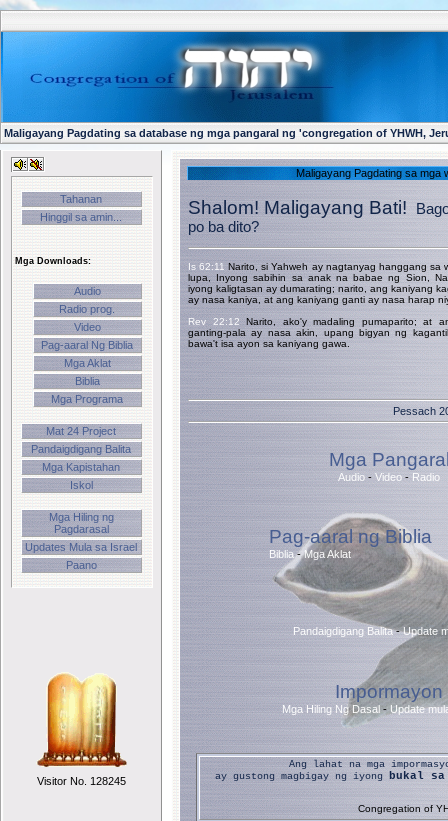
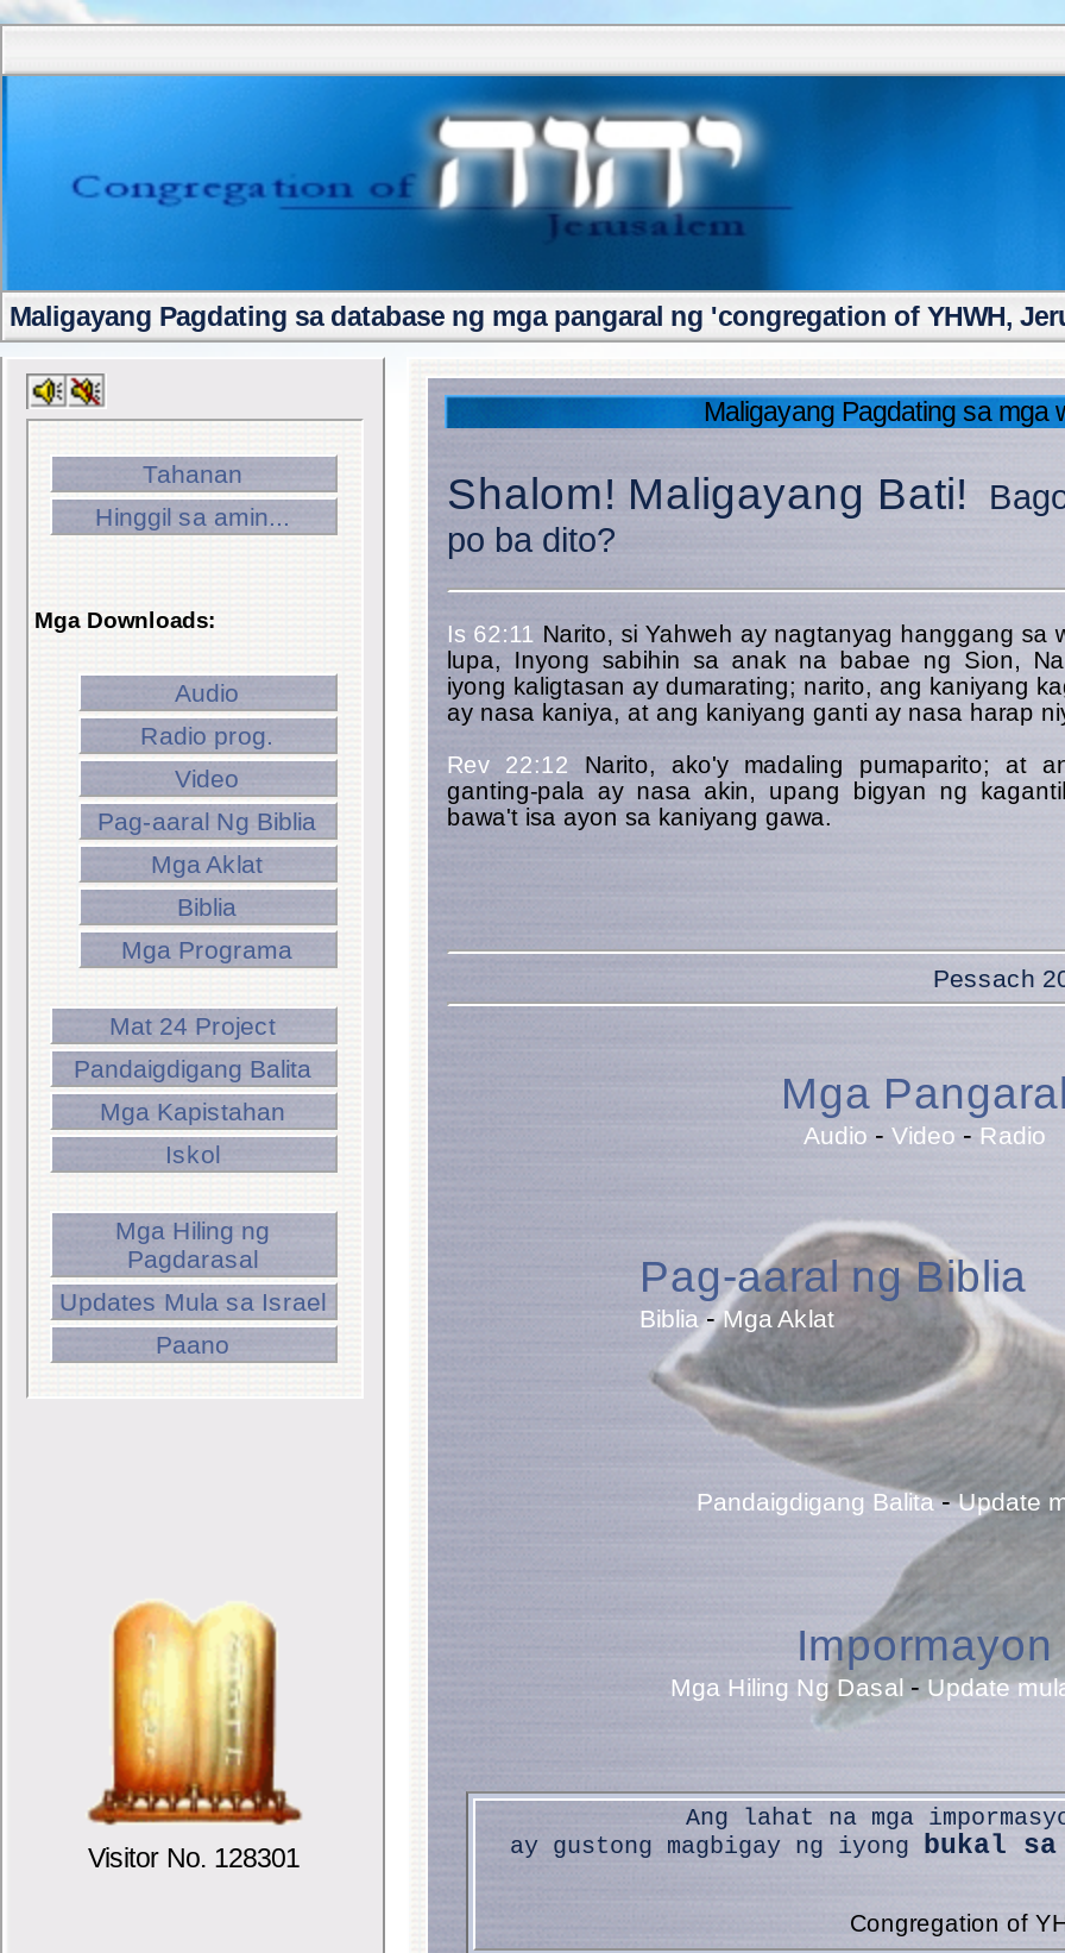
- Visitor No. 128245
+ Visitor No. 128301
